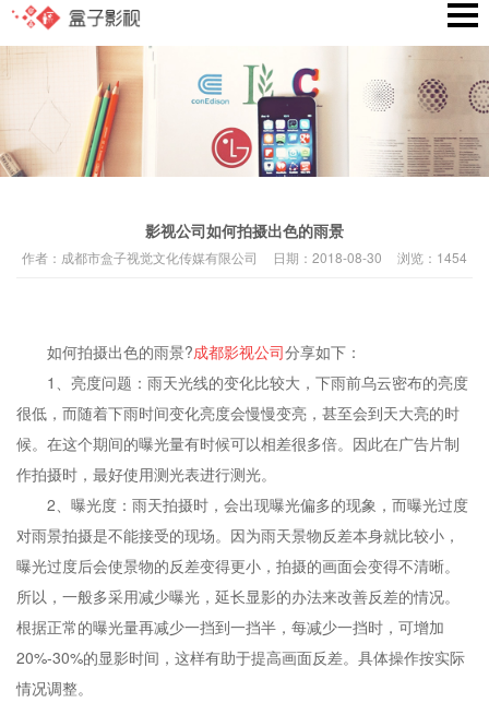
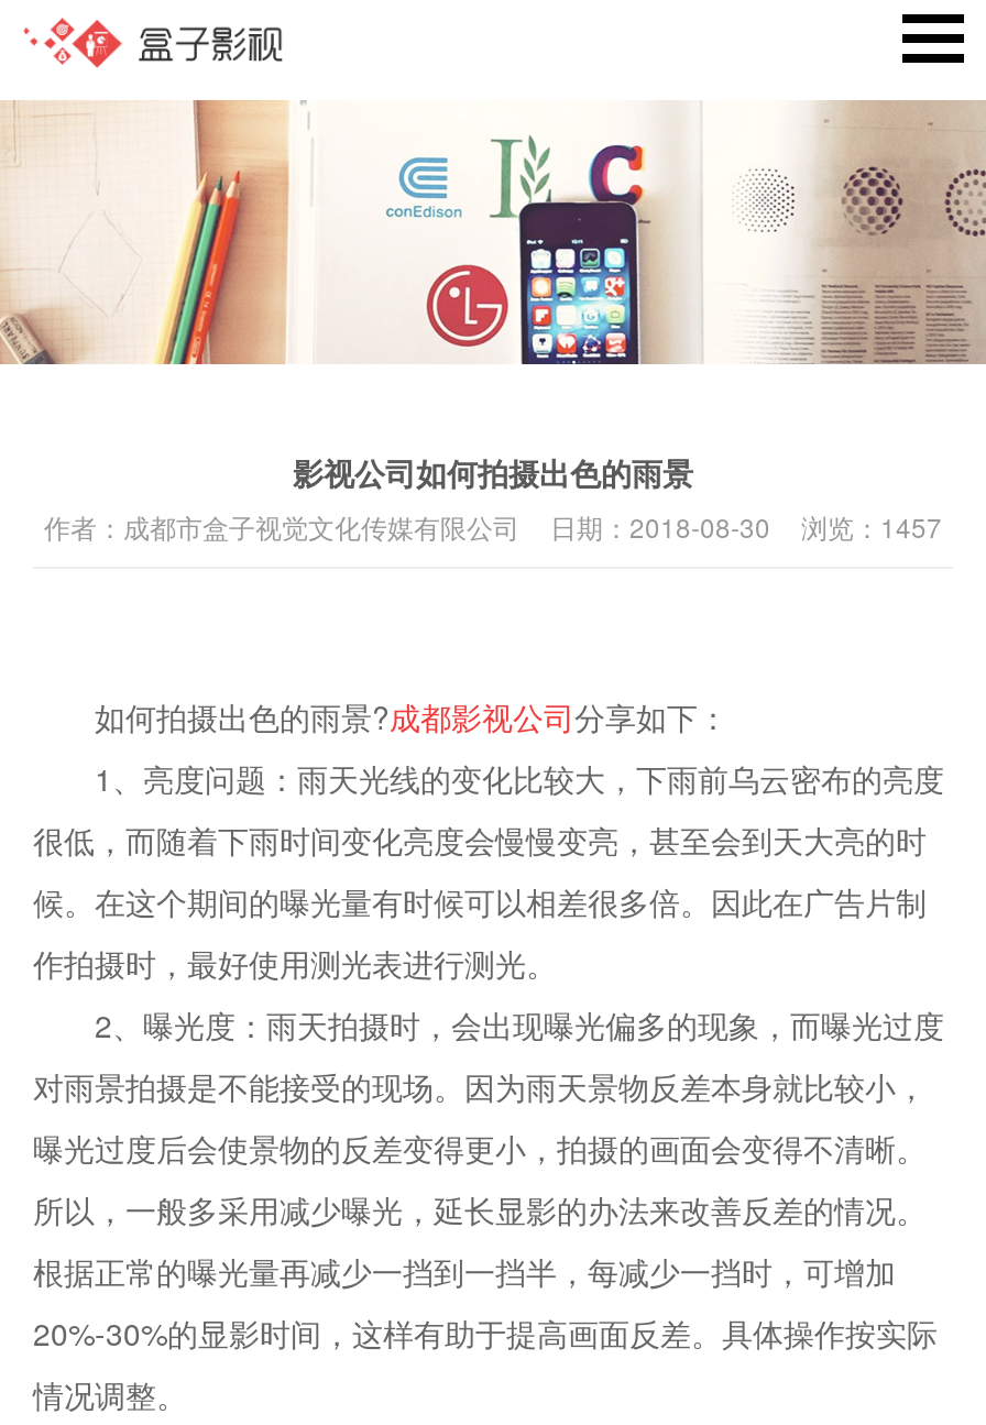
- 作者：成都市盒子视觉文化传媒有限公司 日期：2018-08-30 浏览：1454
+ 作者：成都市盒子视觉文化传媒有限公司 日期：2018-08-30 浏览：1457
